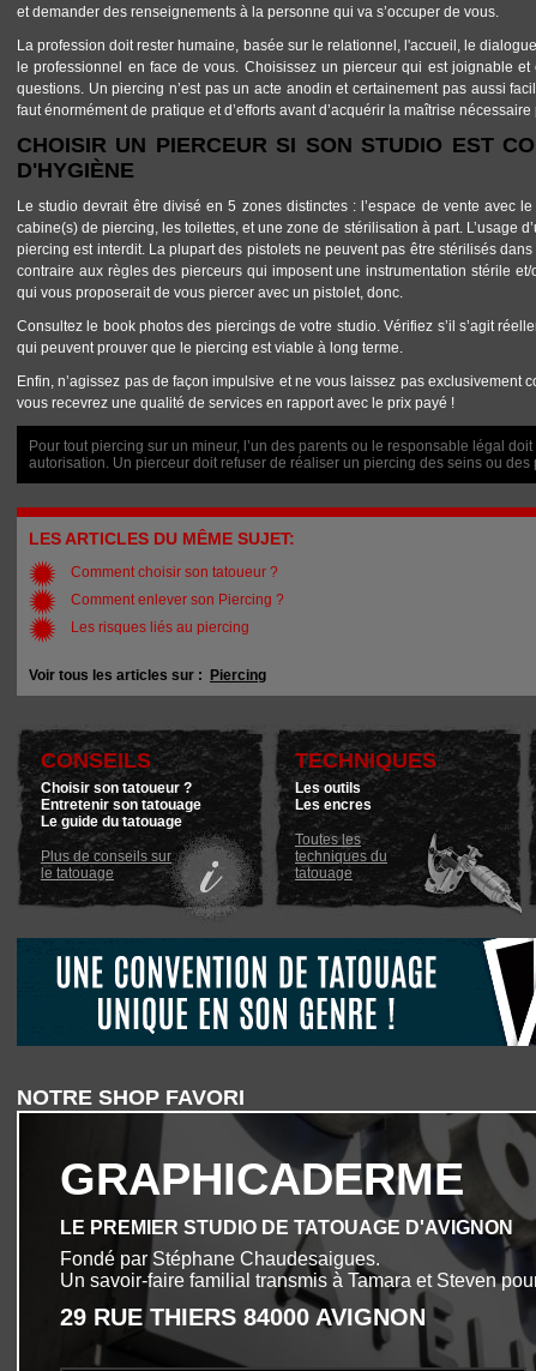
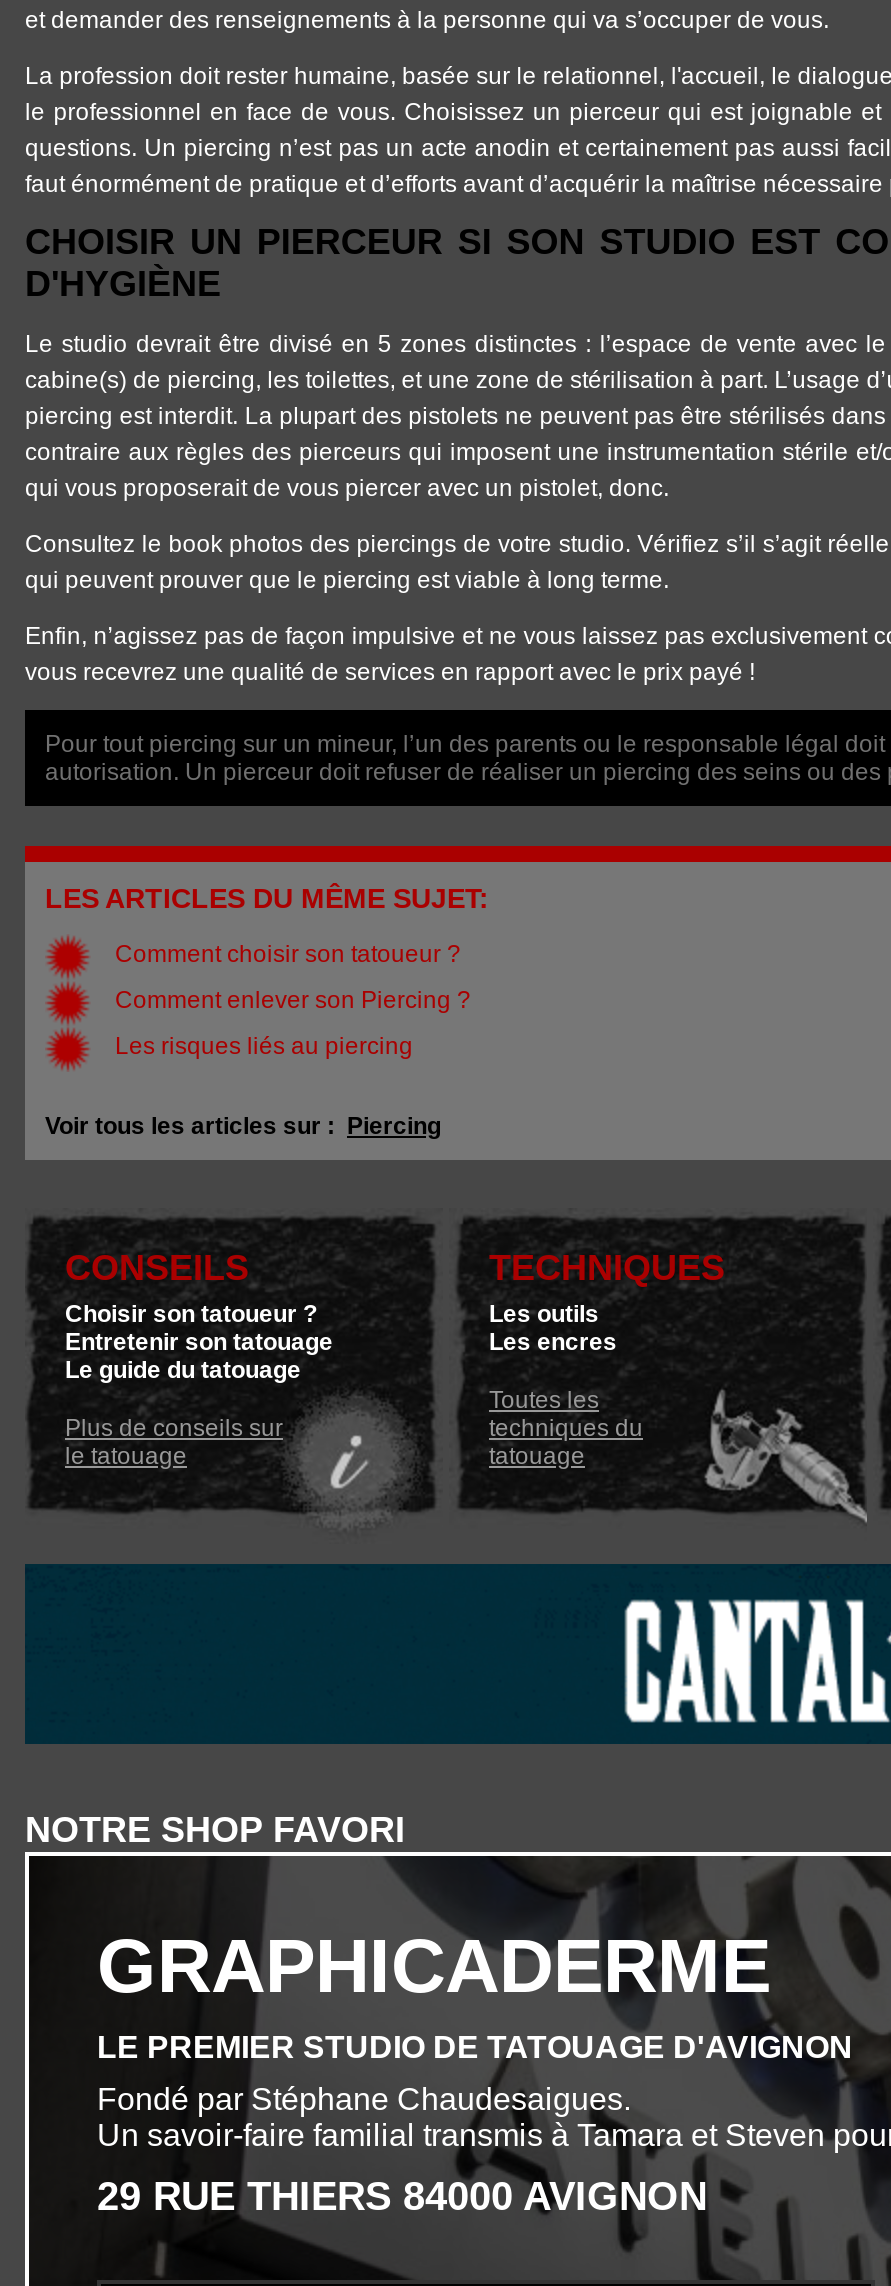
- [image]
+ [image]
